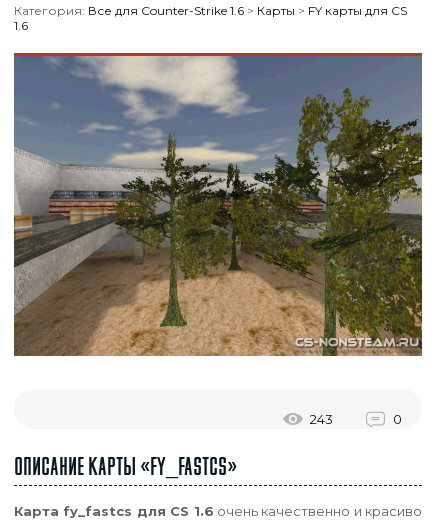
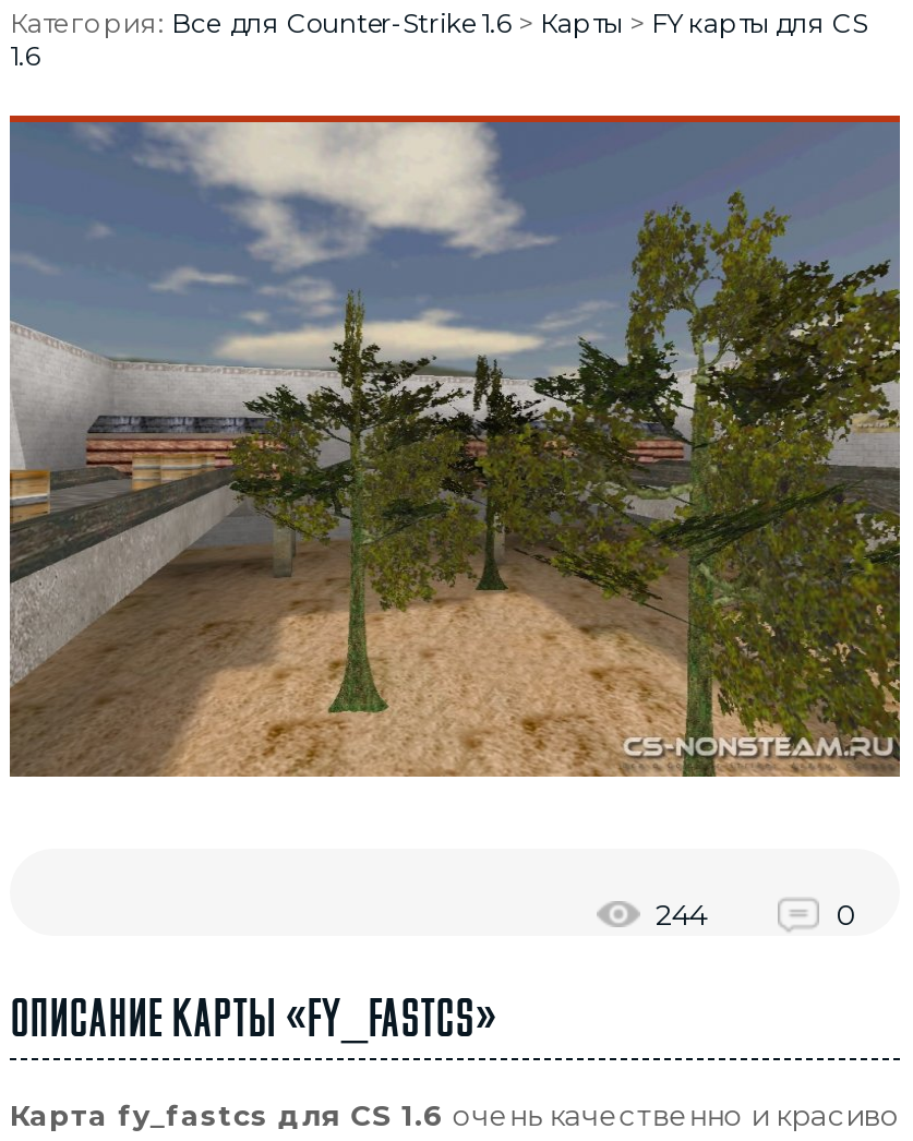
- 243
+ 244
